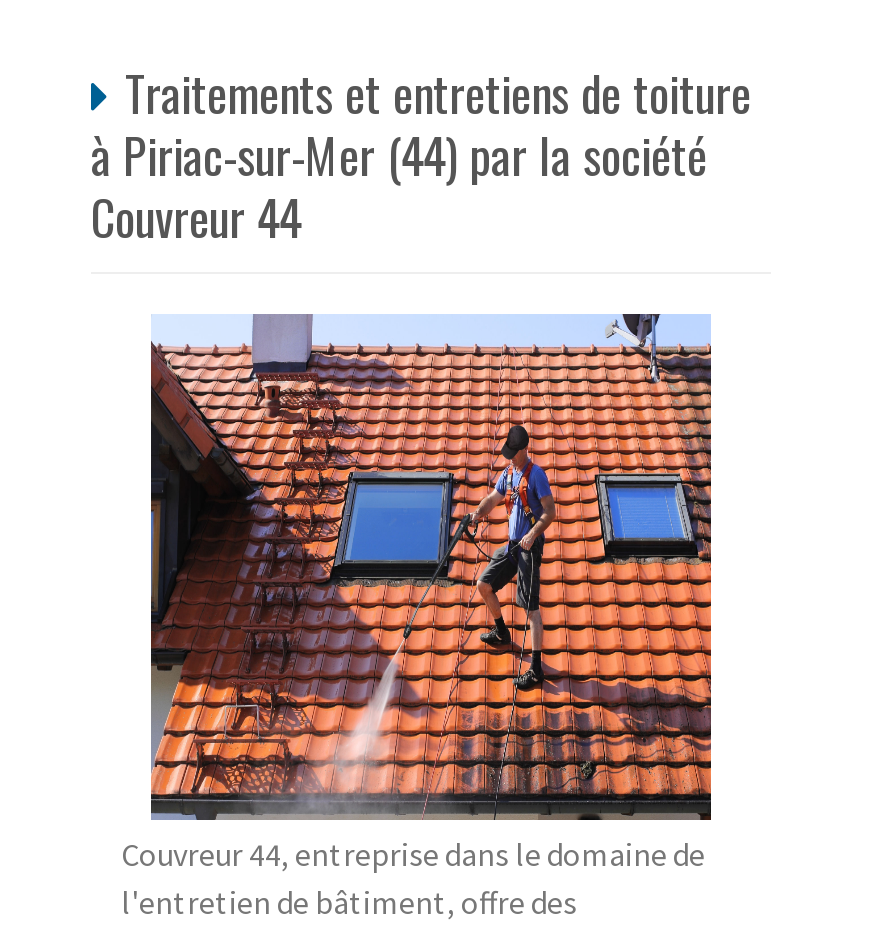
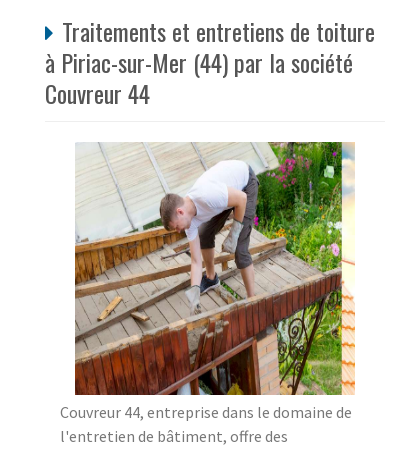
- [image]
+ [image]
